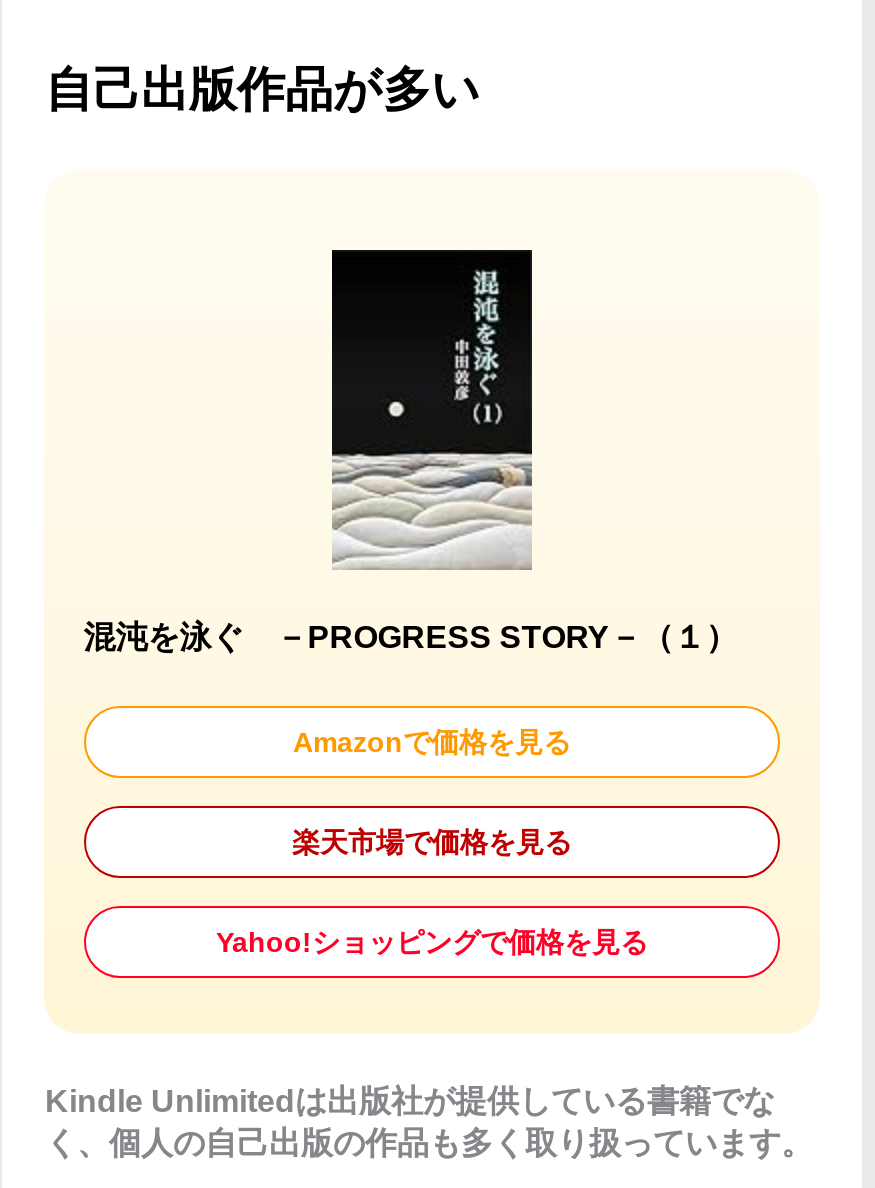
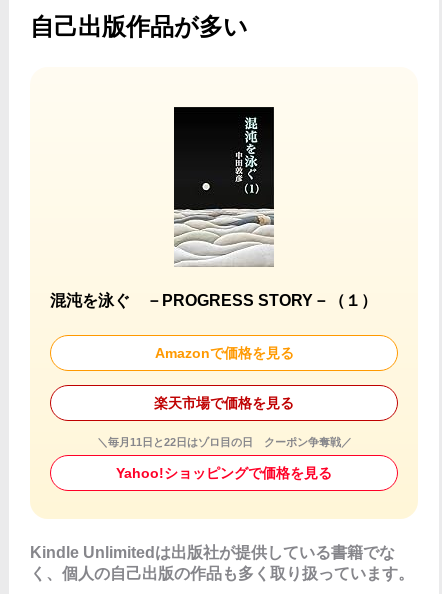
+ ＼毎月11日と22日はゾロ目の日 クーポン争奪戦／
